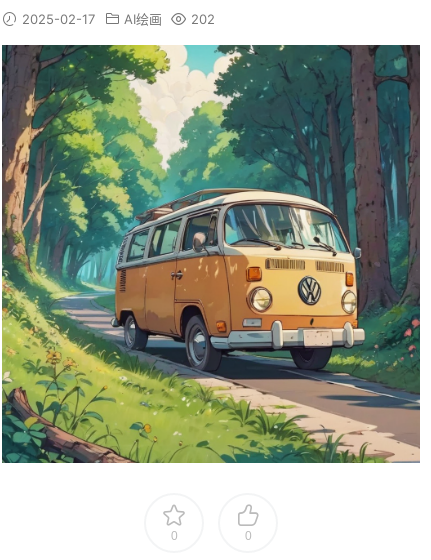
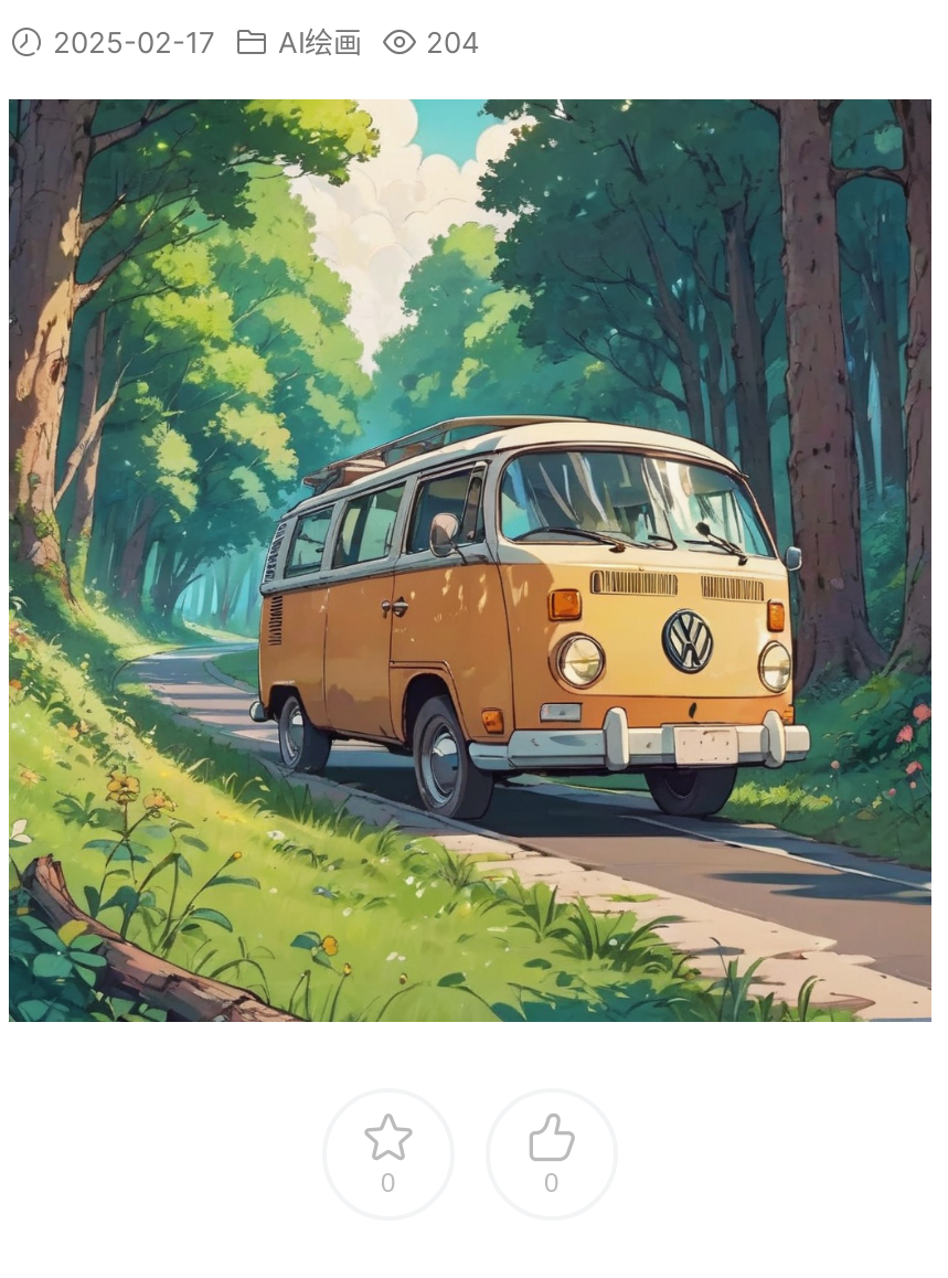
- 2025-02-17 AI绘画 202
+ 2025-02-17 AI绘画 204
